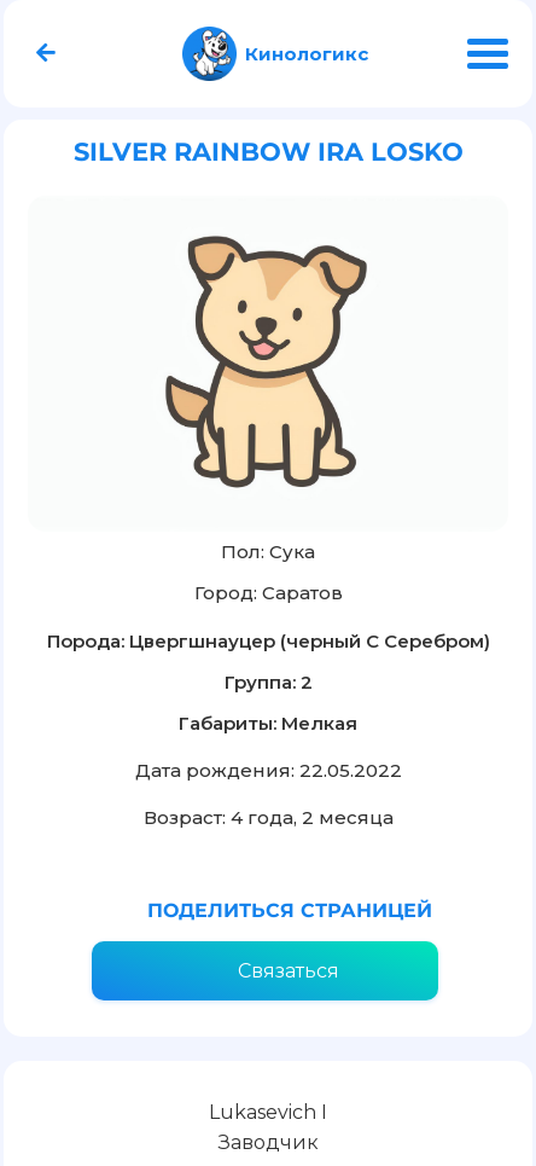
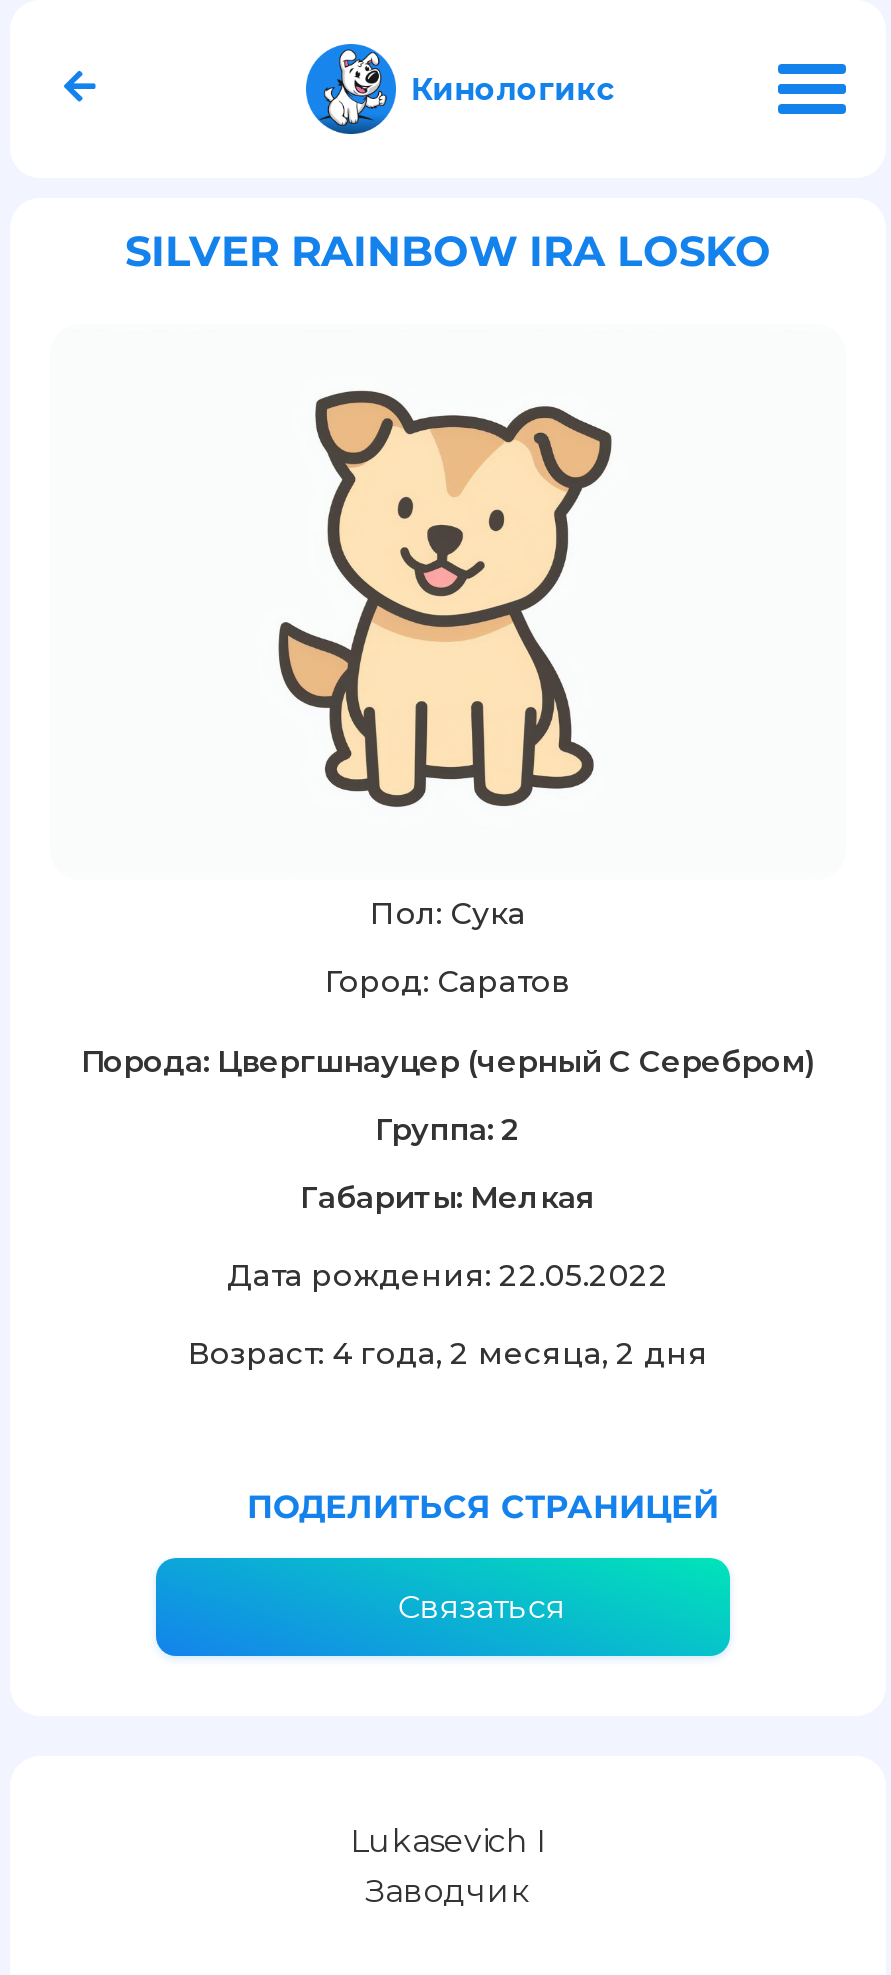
- Возраст: 4 года, 2 месяца
+ Возраст: 4 года, 2 месяца, 2 дня
